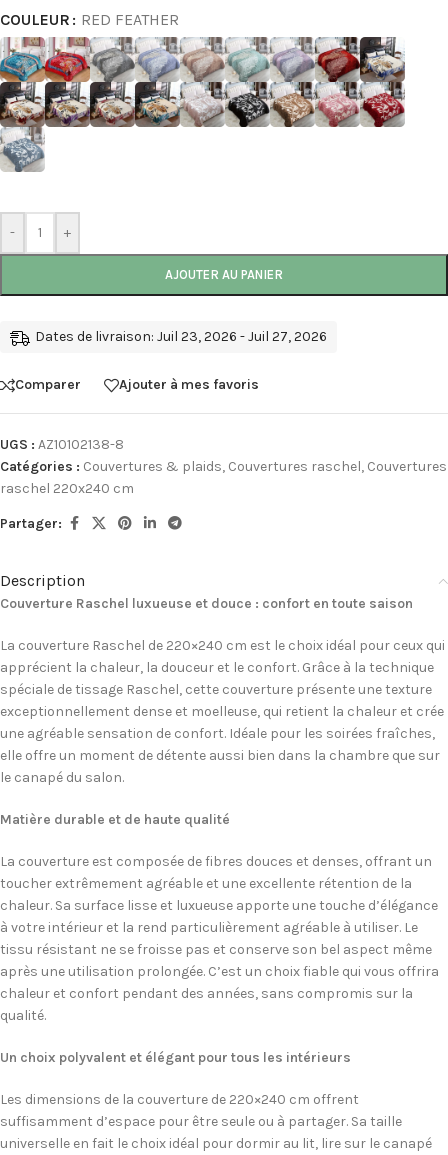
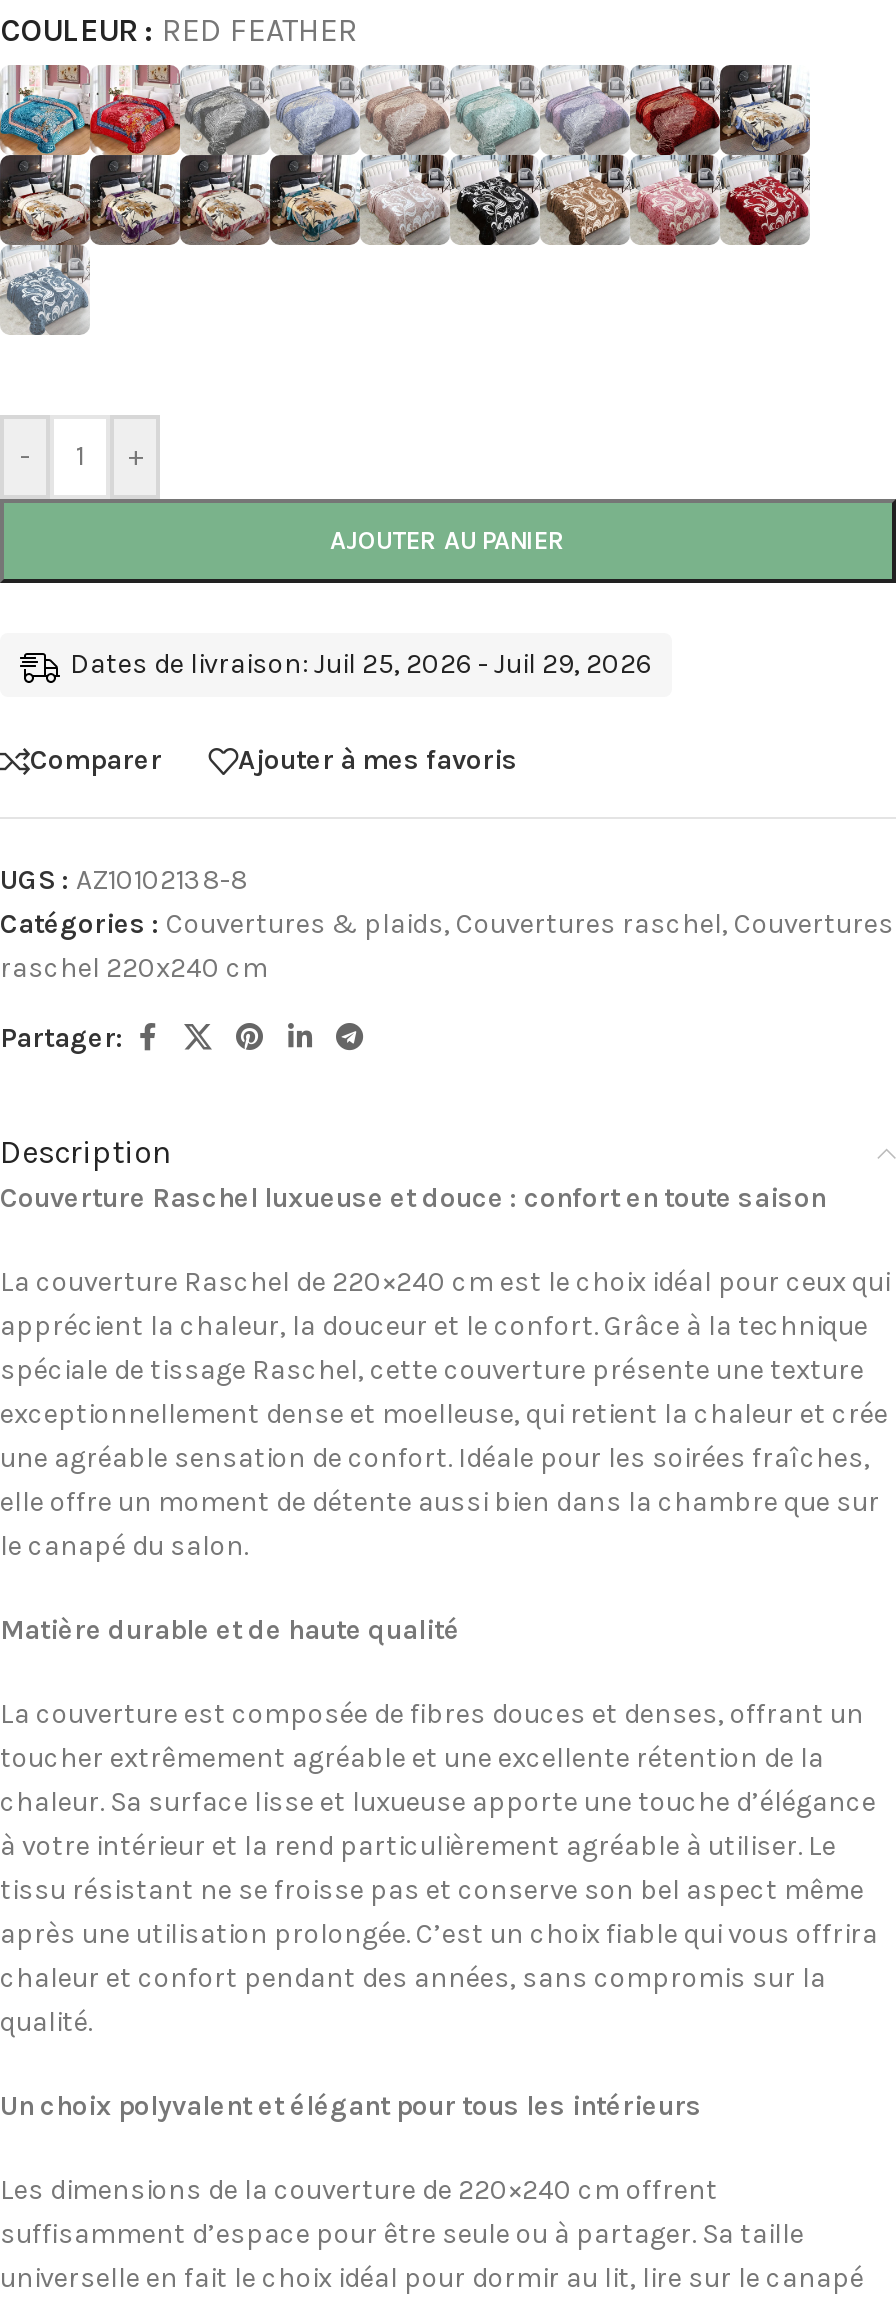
- Dates de livraison: Juil 23, 2026 - Juil 27, 2026
+ Dates de livraison: Juil 25, 2026 - Juil 29, 2026
